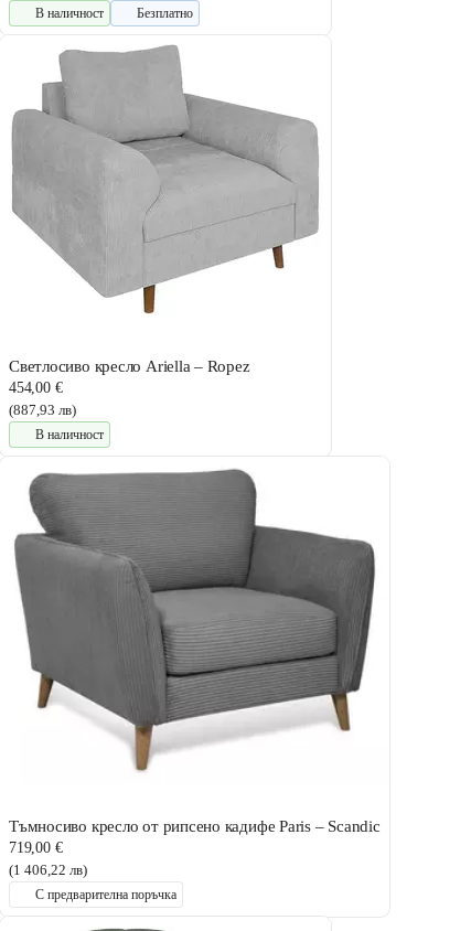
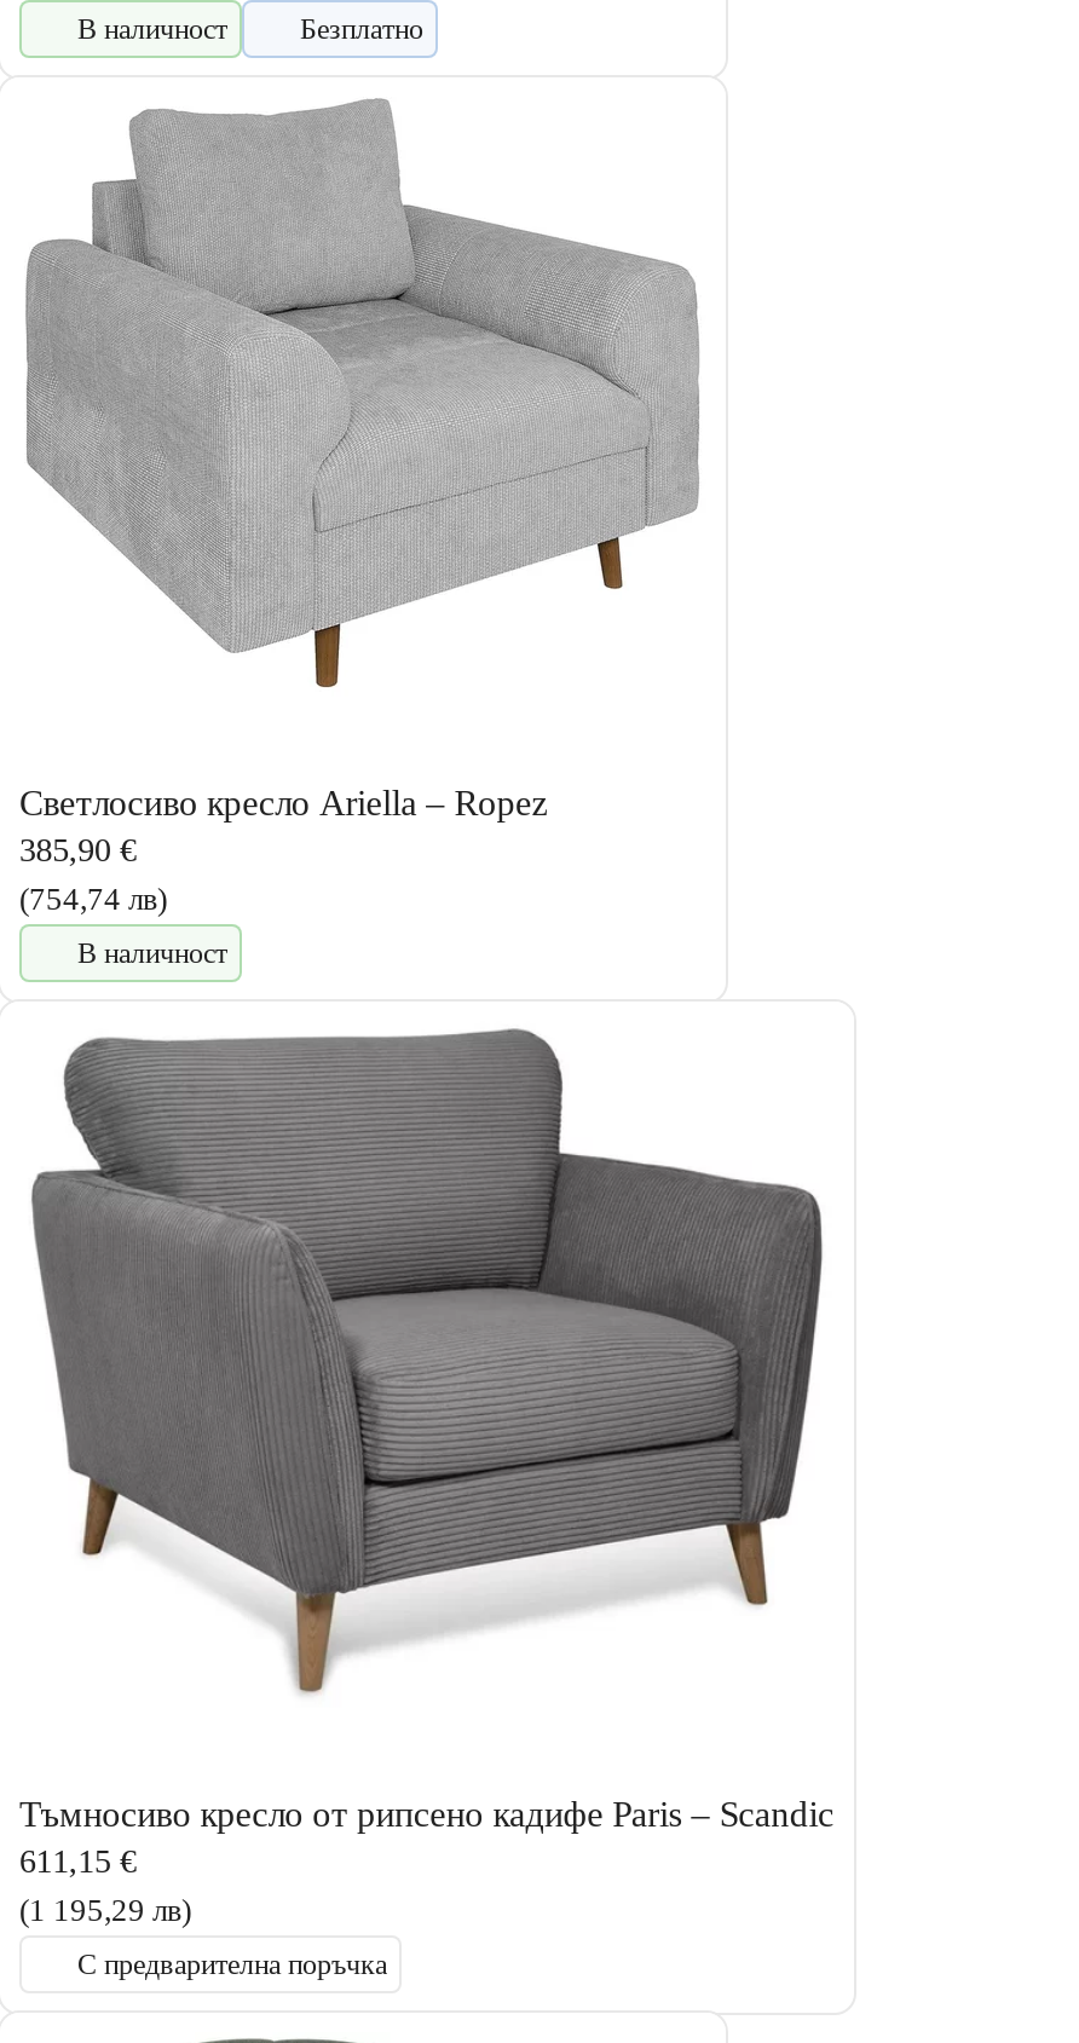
- 454,00 €
+ 385,90 €

- (887,93 лв)
+ (754,74 лв)

- 719,00 €
+ 611,15 €

- (1 406,22 лв)
+ (1 195,29 лв)
